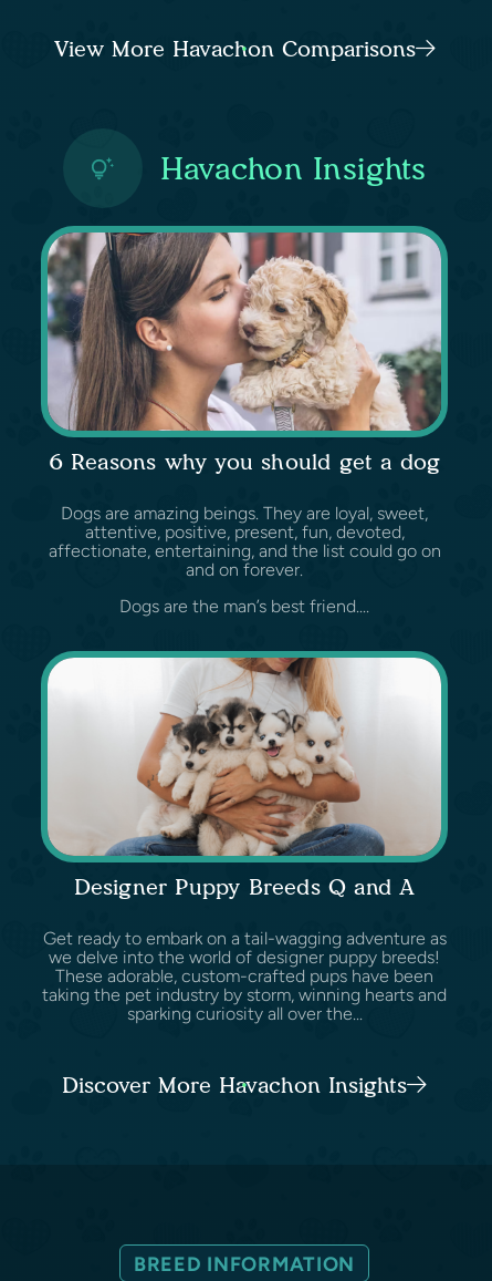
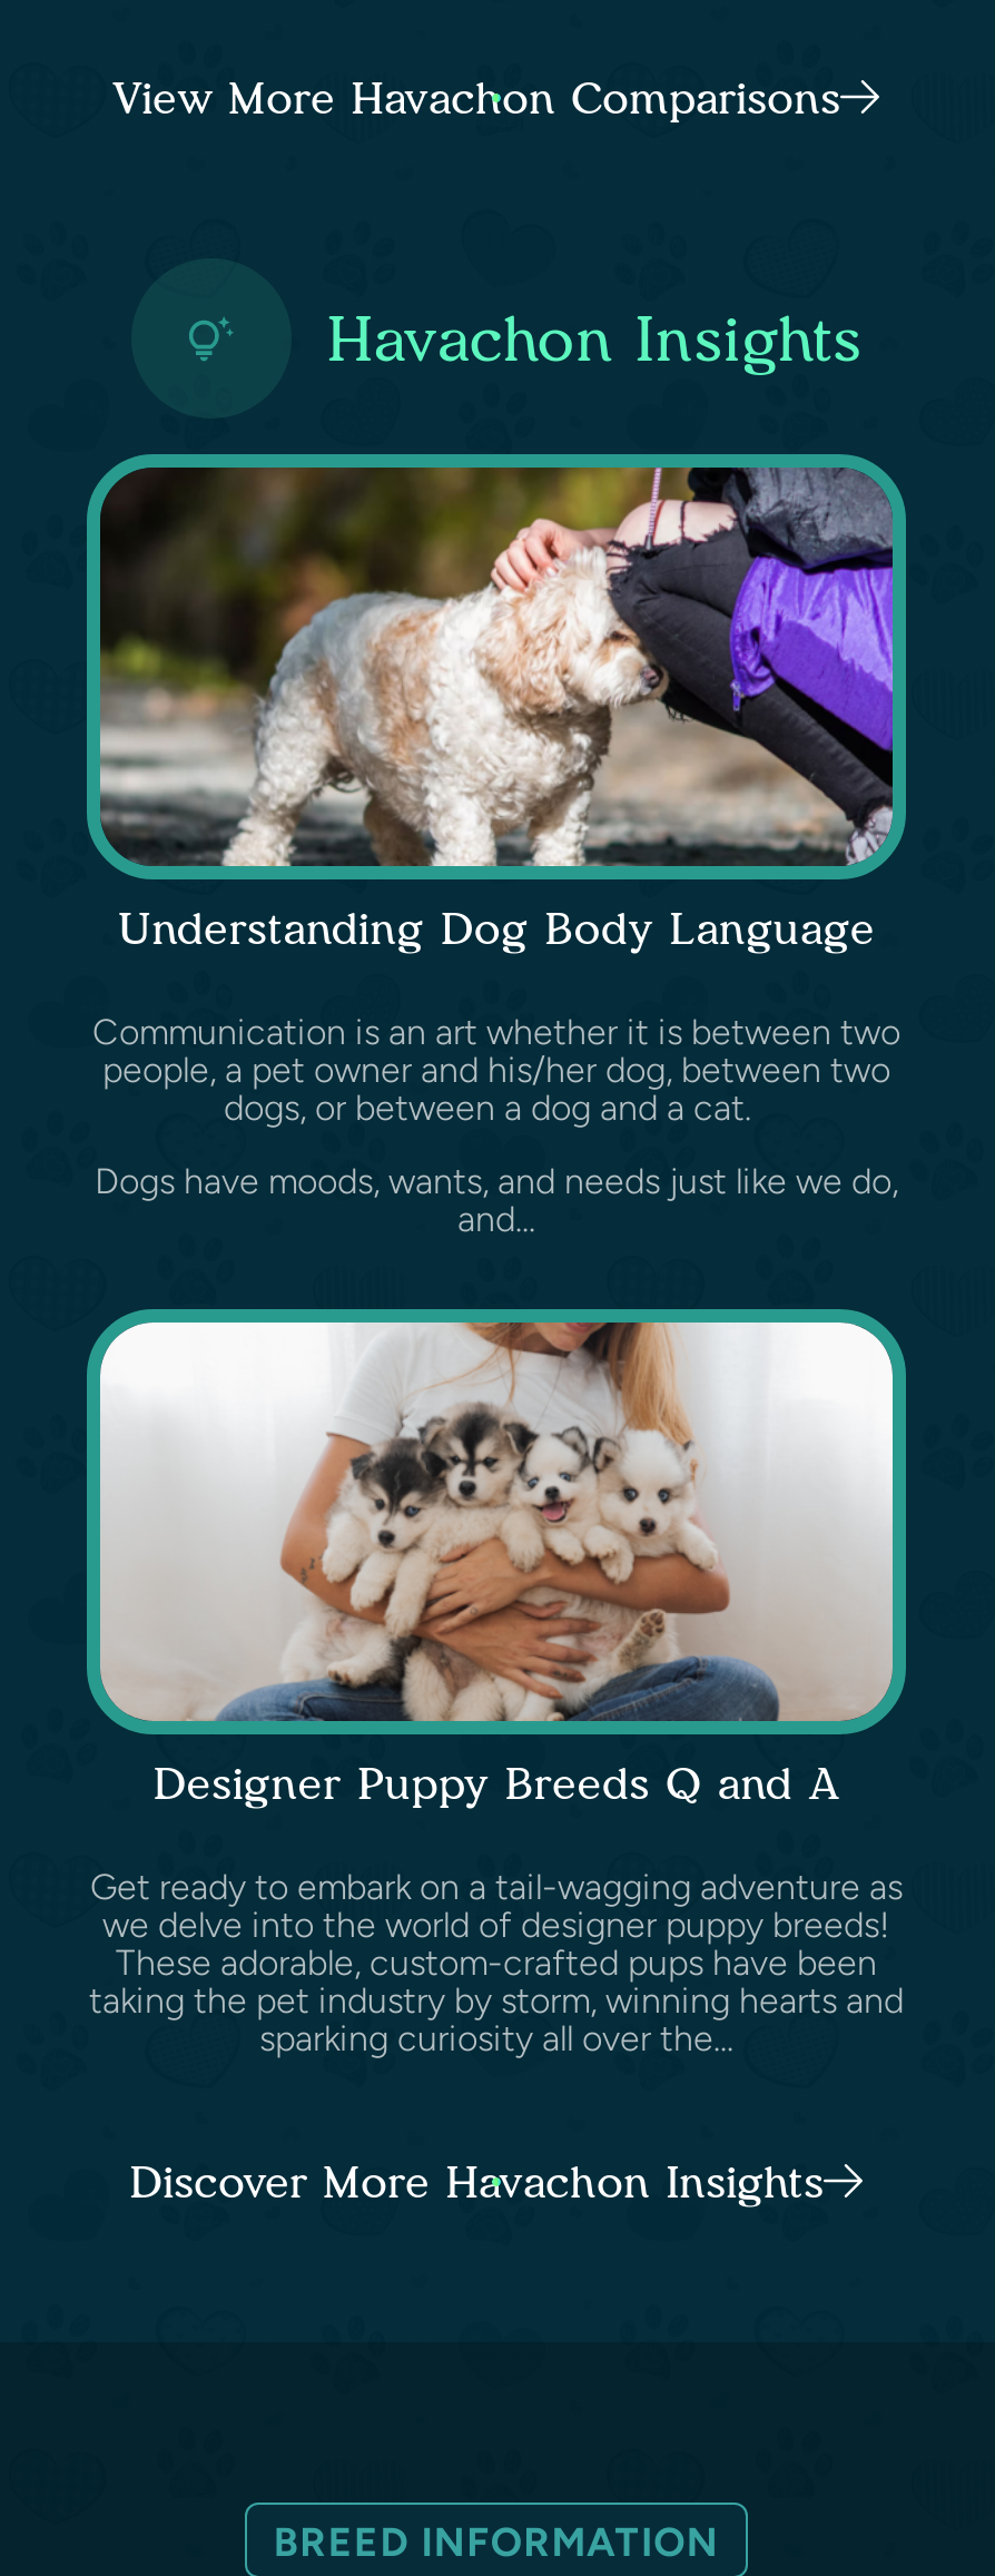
- [image]
- 6 Reasons why you should get a dog
+ [image]
+ Understanding Dog Body Language

- Dogs are amazing beings. They are loyal, sweet,
- attentive, positive, present, fun, devoted,
- affectionate, entertaining, and the list could go on
- and on forever.
+ Communication is an art whether it is between two
+ people, a pet owner and his/her dog, between two
+ dogs, or between a dog and a cat.

- Dogs are the man’s best friend....
+ Dogs have moods, wants, and needs just like we do,
+ and...
